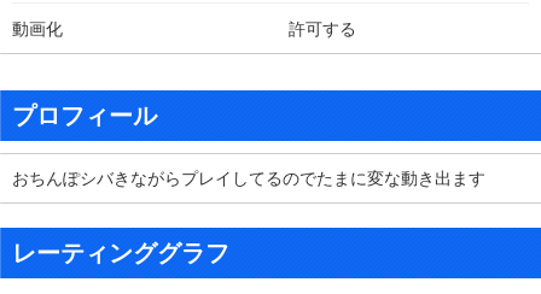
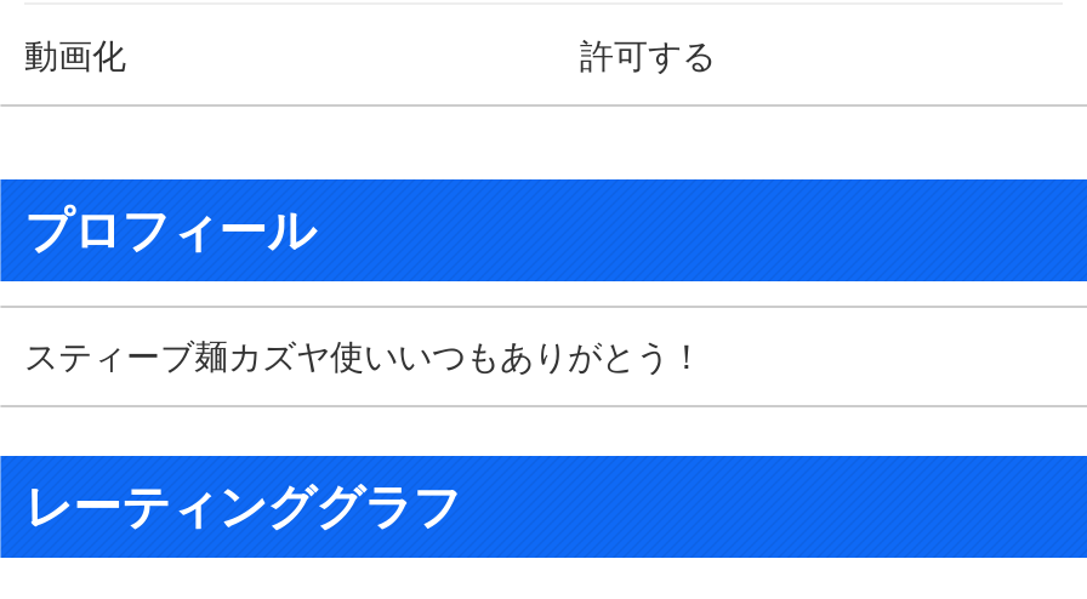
- おちんぽシバきながらプレイしてるのでたまに変な動き出ます
+ スティーブ麺カズヤ使いいつもありがとう！
